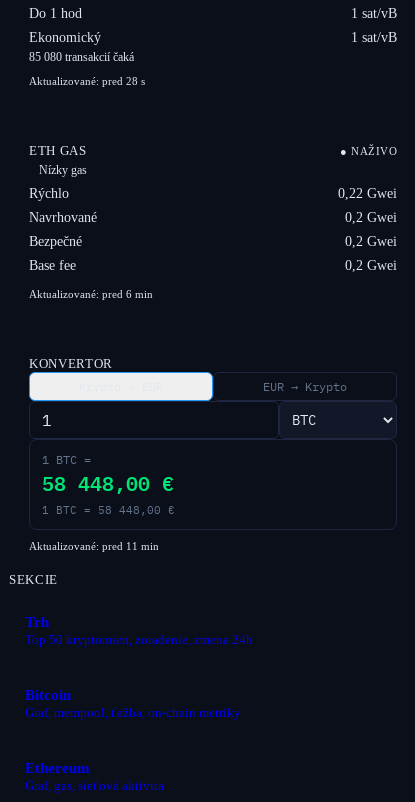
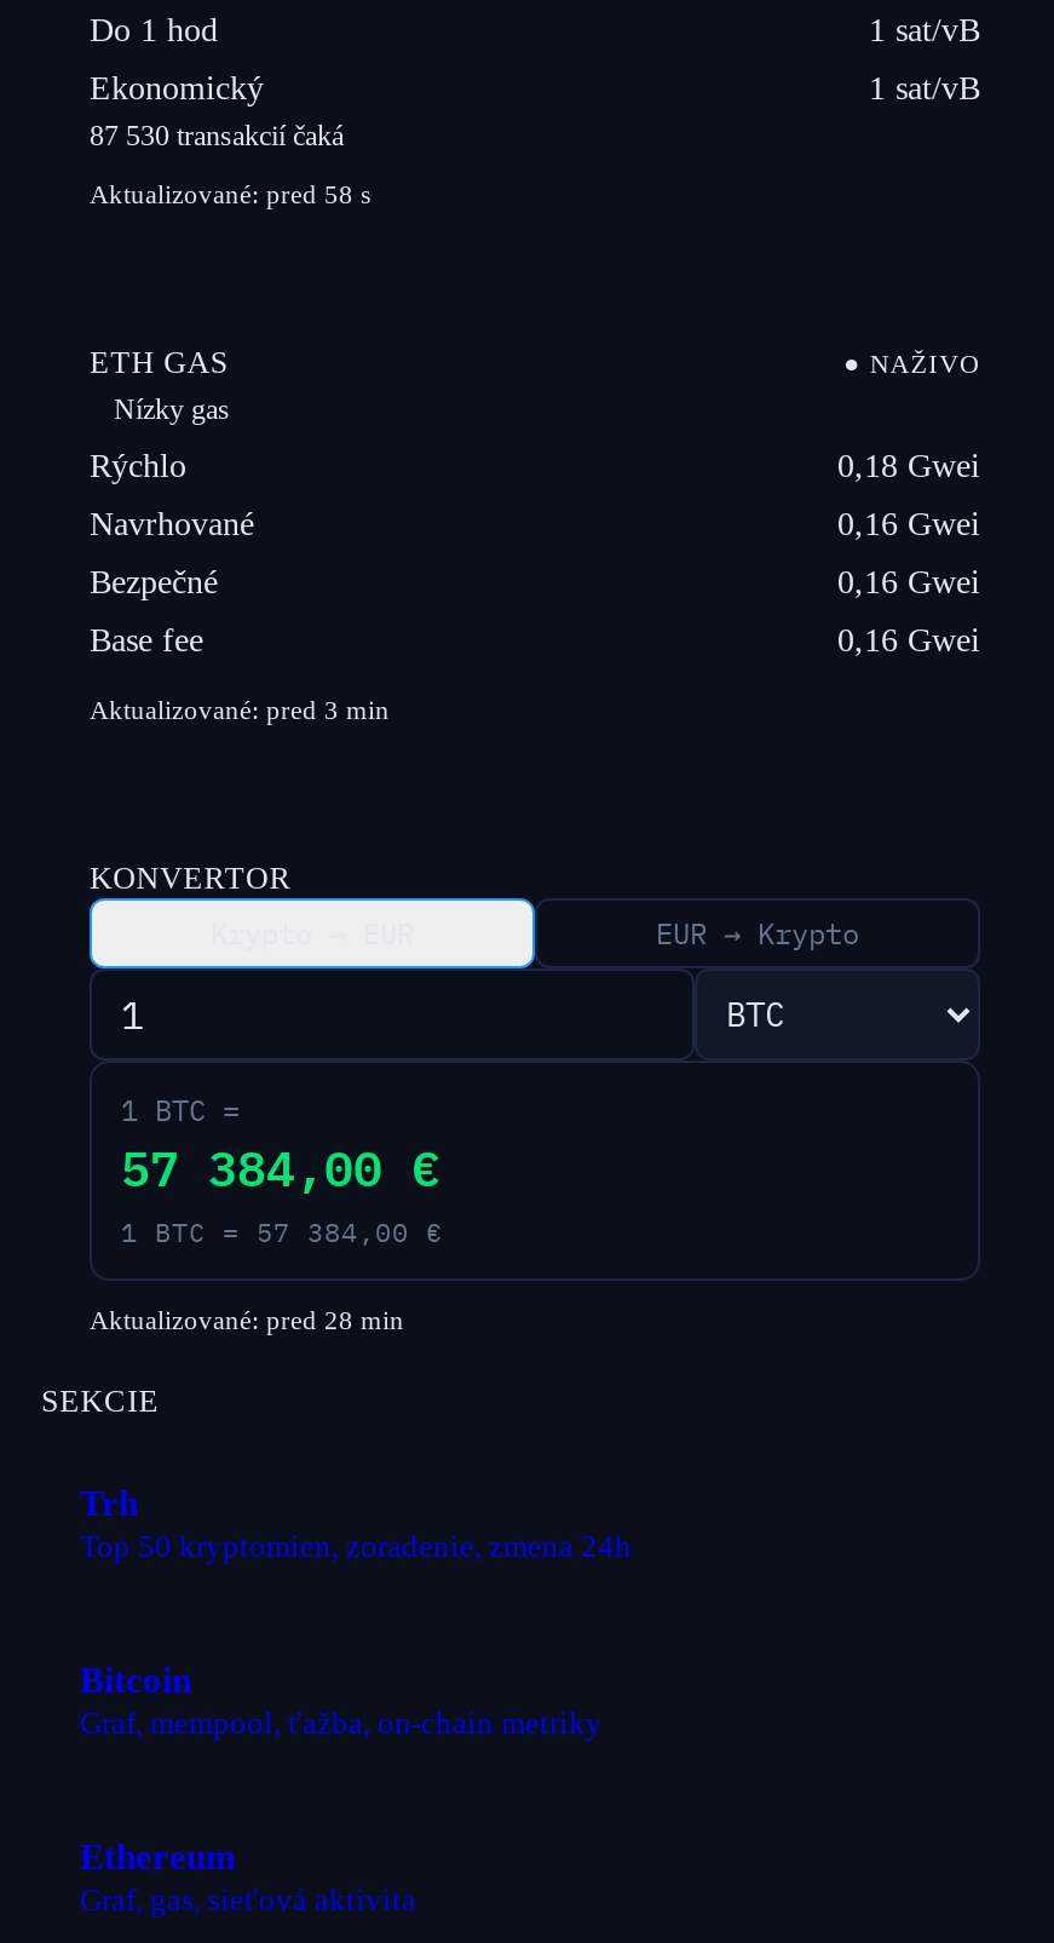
- 85 080 transakcií čaká
+ 87 530 transakcií čaká

- Aktualizované: pred 28 s
+ Aktualizované: pred 58 s

- 0,22 Gwei
+ 0,18 Gwei

- 0,2 Gwei
+ 0,16 Gwei

- 0,2 Gwei
+ 0,16 Gwei

- 0,2 Gwei
+ 0,16 Gwei

- Aktualizované: pred 6 min
+ Aktualizované: pred 3 min

- 58 448,00 €
+ 57 384,00 €

- 1 BTC = 58 448,00 €
+ 1 BTC = 57 384,00 €

- Aktualizované: pred 11 min
+ Aktualizované: pred 28 min
